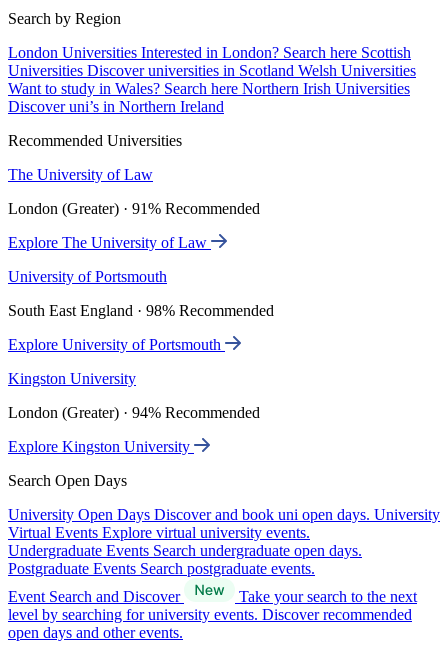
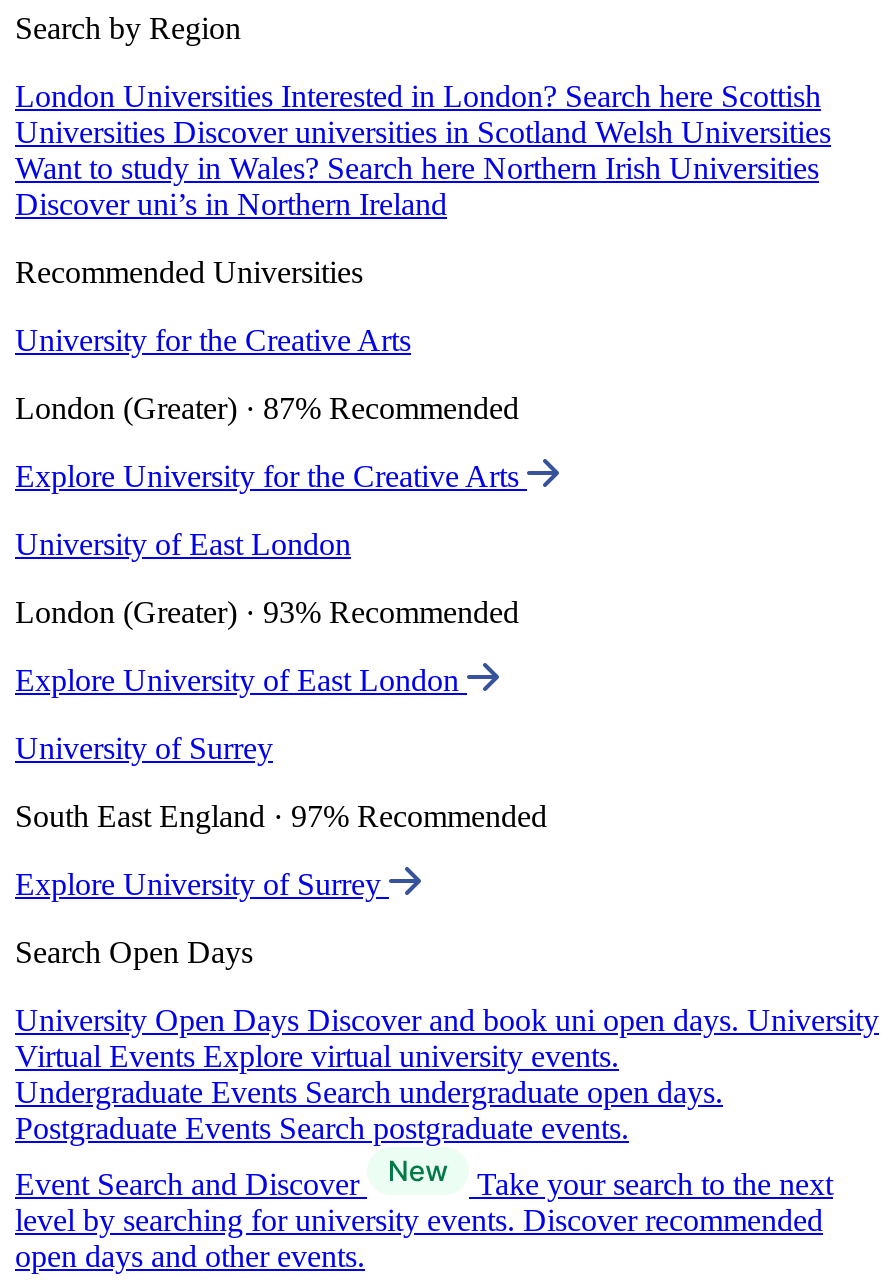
- The University of Law
+ University for the Creative Arts

- London (Greater) · 91% Recommended
+ London (Greater) · 87% Recommended

- Explore The University of Law
+ Explore University for the Creative Arts

- University of Portsmouth
+ University of East London

- South East England · 98% Recommended
+ London (Greater) · 93% Recommended

- Explore University of Portsmouth
+ Explore University of East London

- Kingston University
+ University of Surrey

- London (Greater) · 94% Recommended
+ South East England · 97% Recommended

- Explore Kingston University
+ Explore University of Surrey
